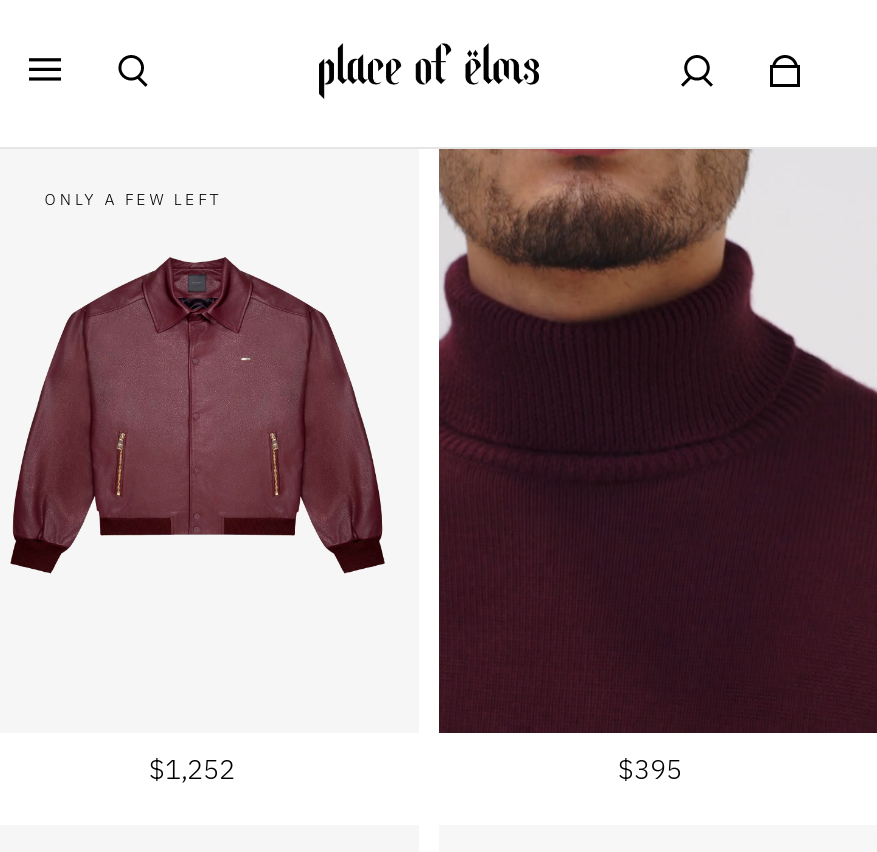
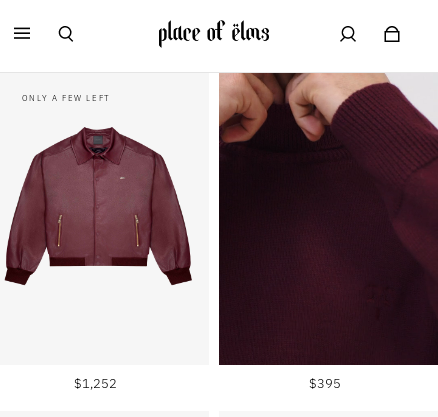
- [image]
+ [image]
